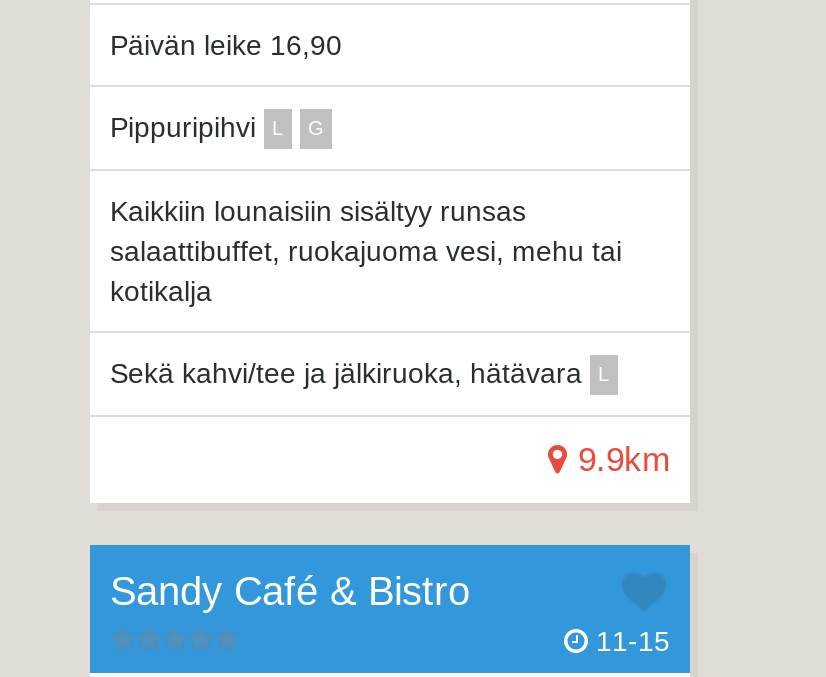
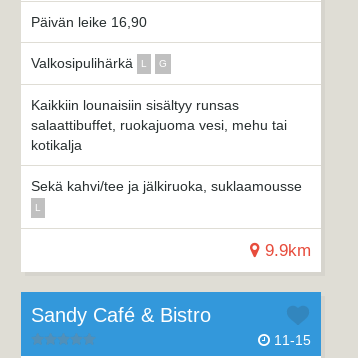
- Pippuripihvi L
+ Valkosipulihärkä L

- Sekä kahvi/tee ja jälkiruoka, hätävara L
+ Sekä kahvi/tee ja jälkiruoka, suklaamousse
+ L
